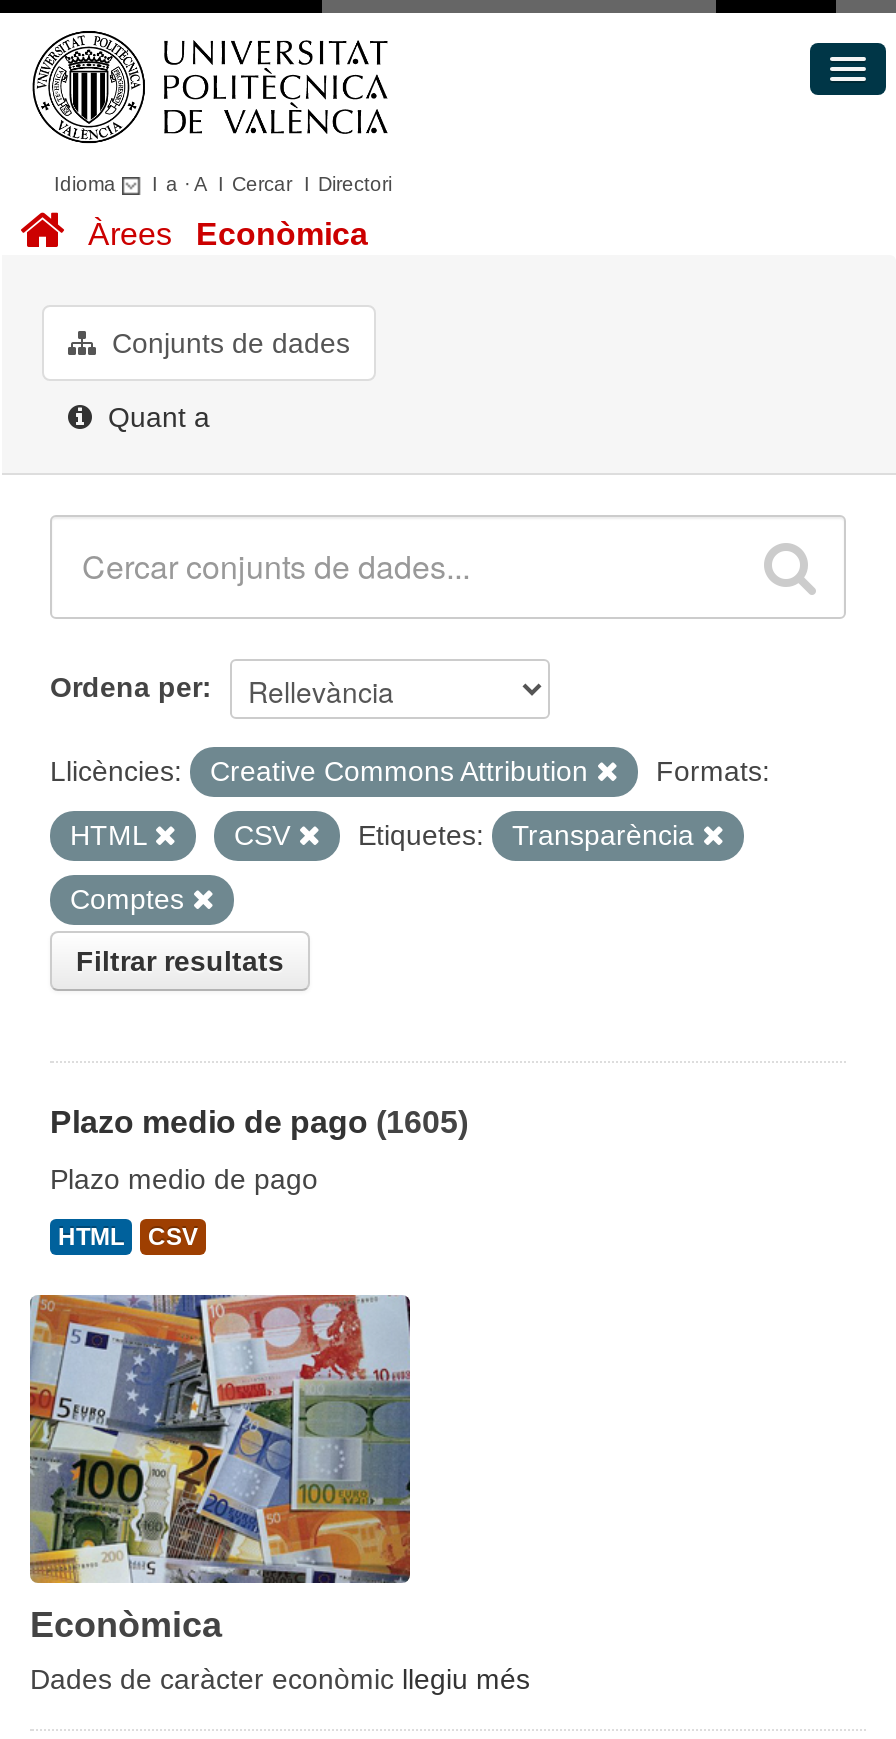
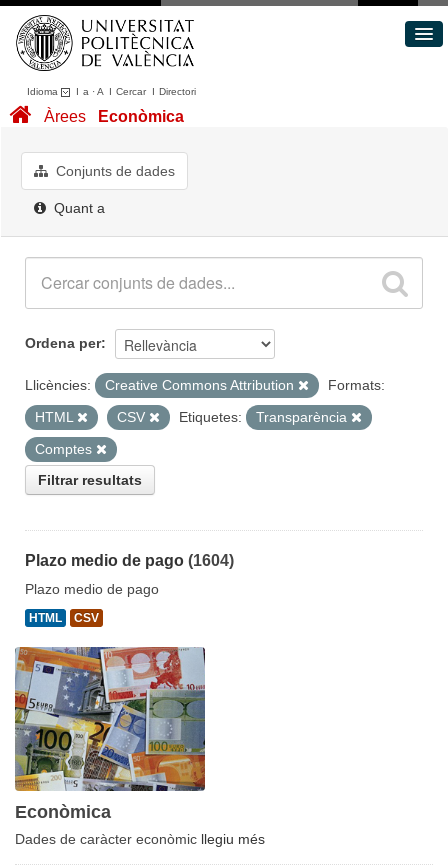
- Plazo medio de pago (1605)
+ Plazo medio de pago (1604)
